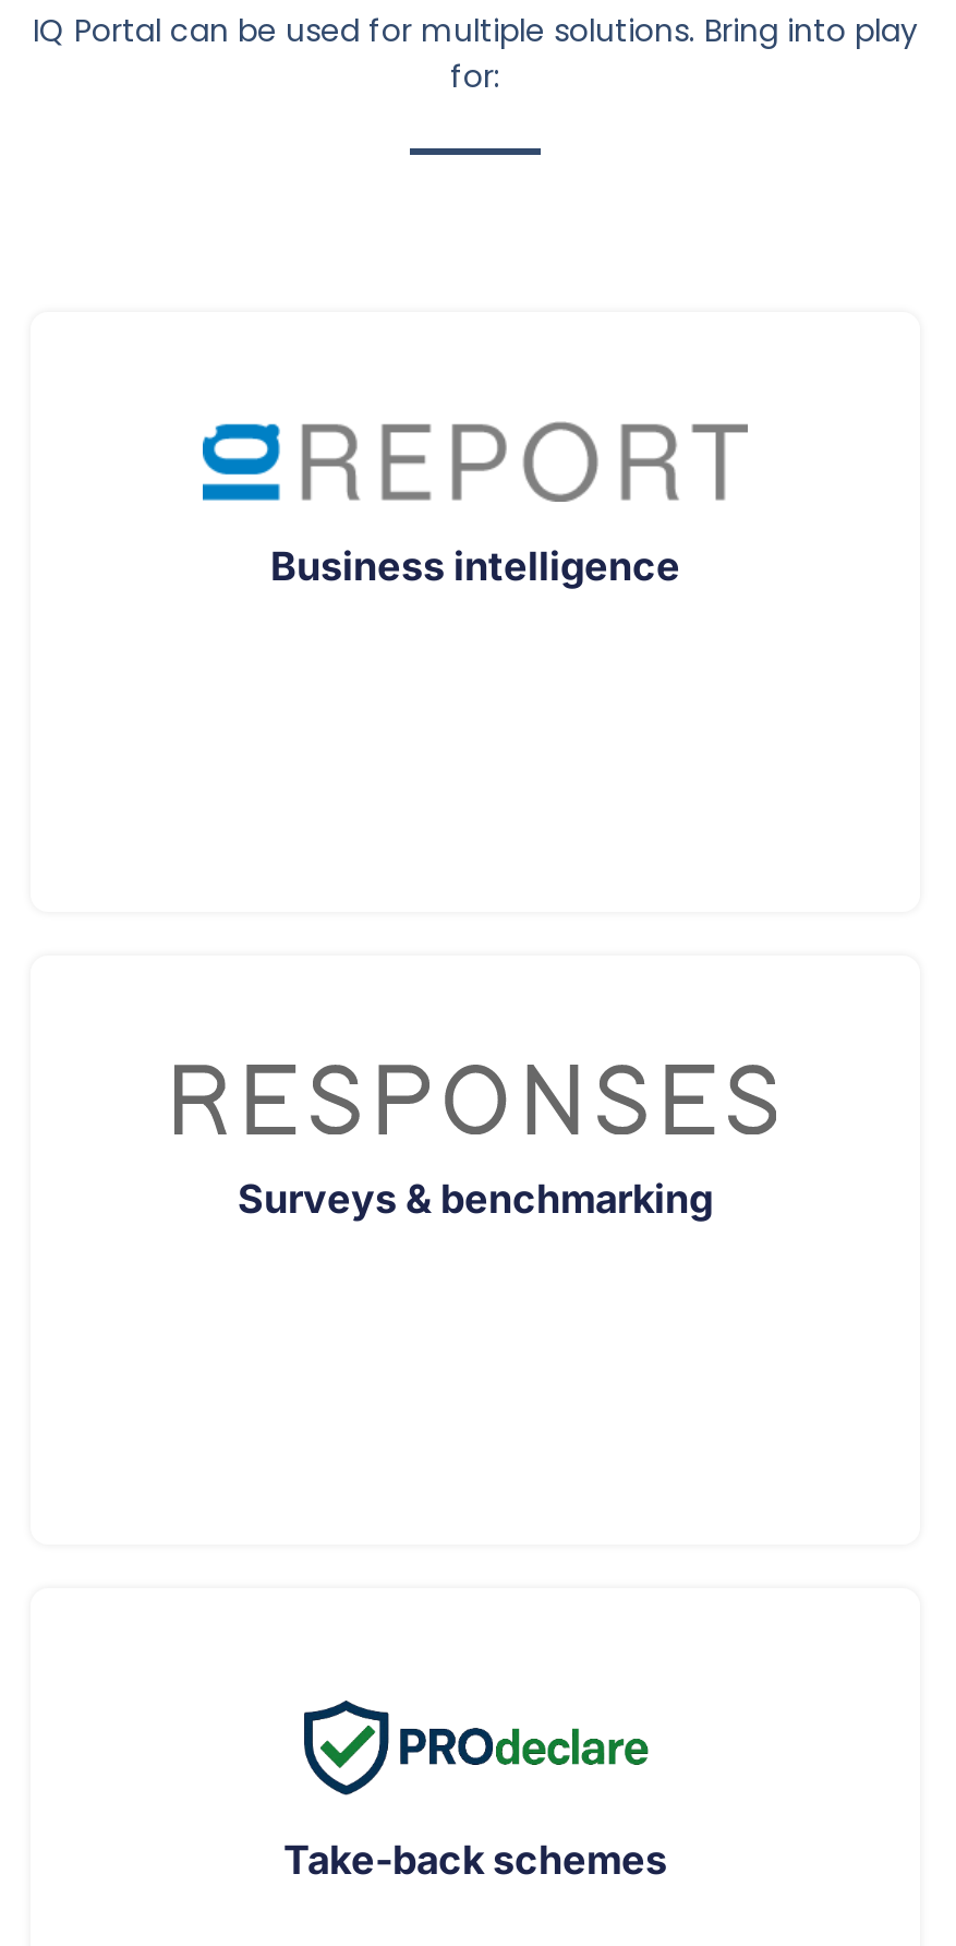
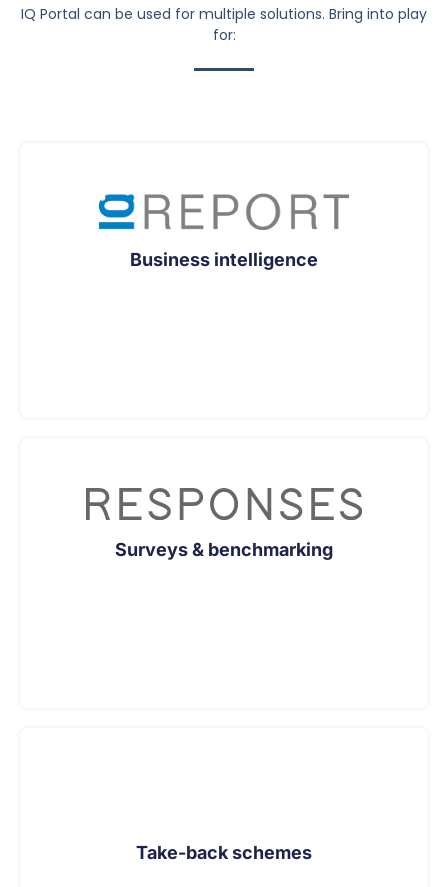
- [image]
